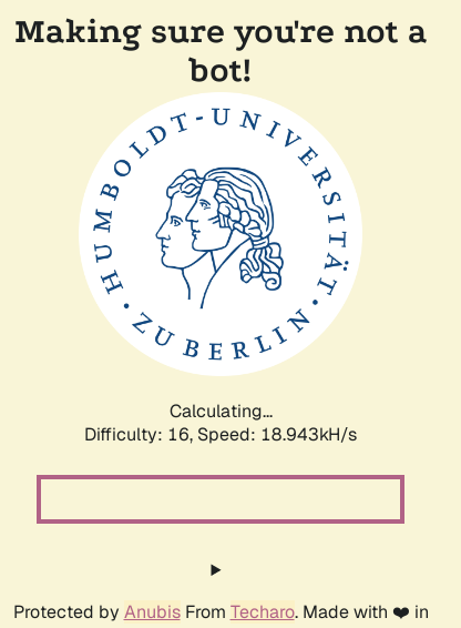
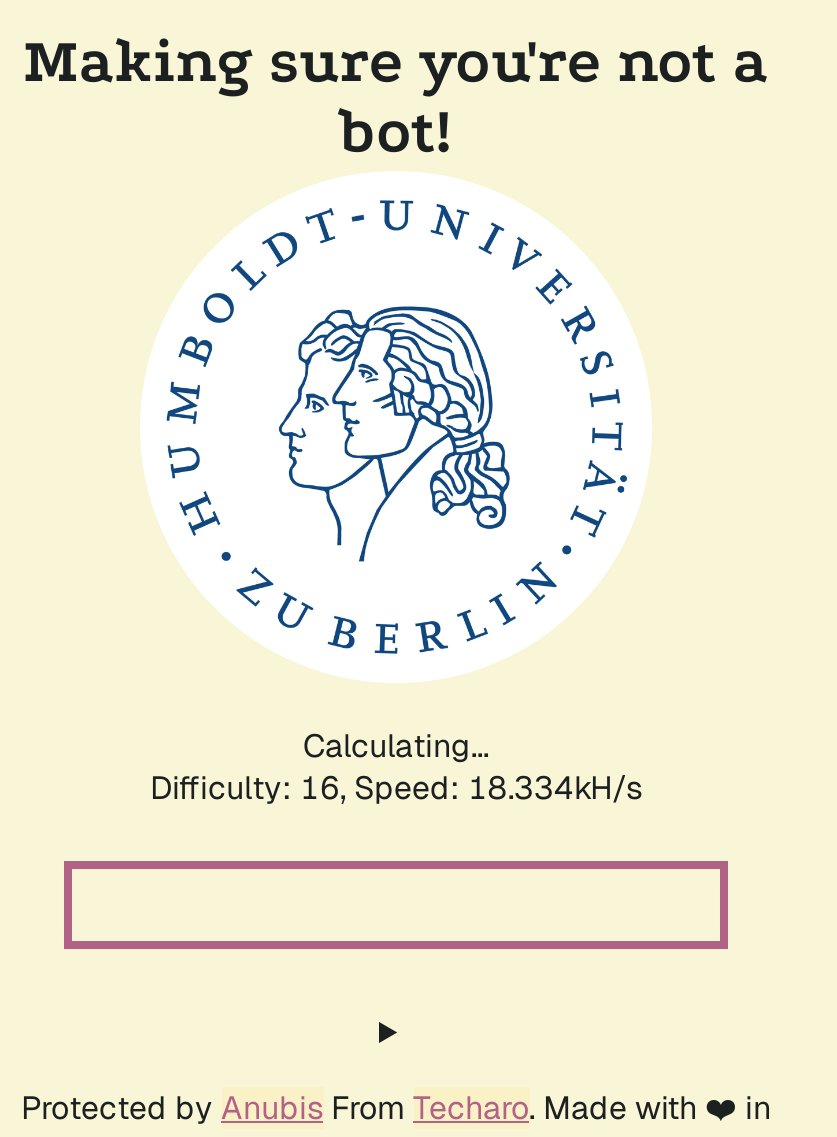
- Difficulty: 16, Speed: 18.943kH/s
+ Difficulty: 16, Speed: 18.334kH/s
